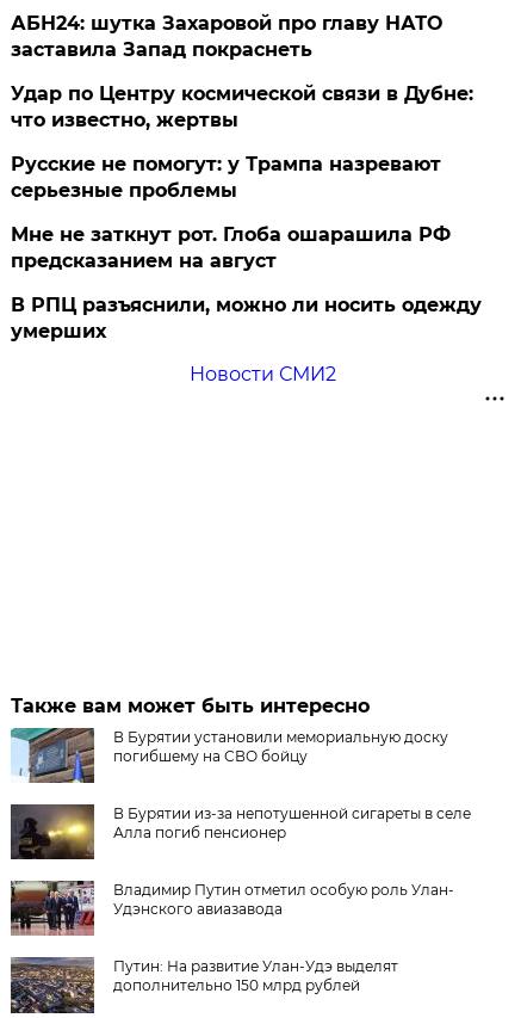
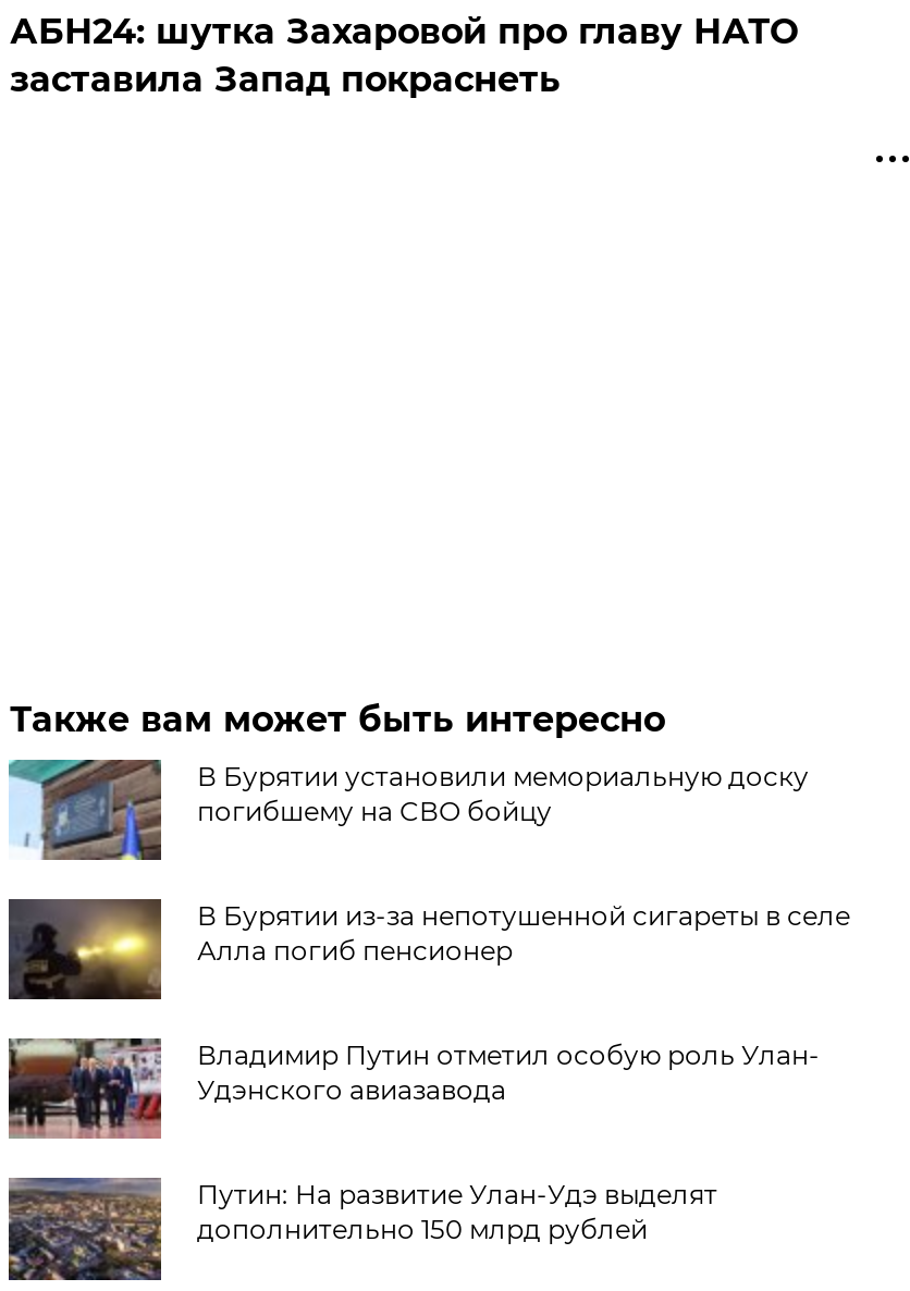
- Удар по Центру космической связи в Дубне:
- что известно, жертвы
- Русские не помогут: у Трампа назревают
- серьезные проблемы
- Мне не заткнут рот. Глоба ошарашила РФ
- предсказанием на август
- В РПЦ разъяснили, можно ли носить одежду
- умерших
- Новости СМИ2
